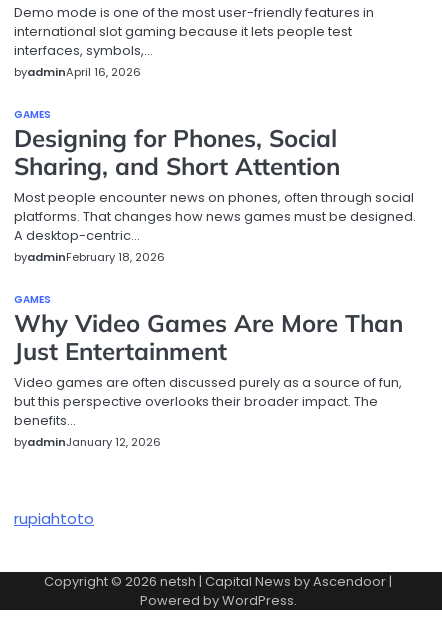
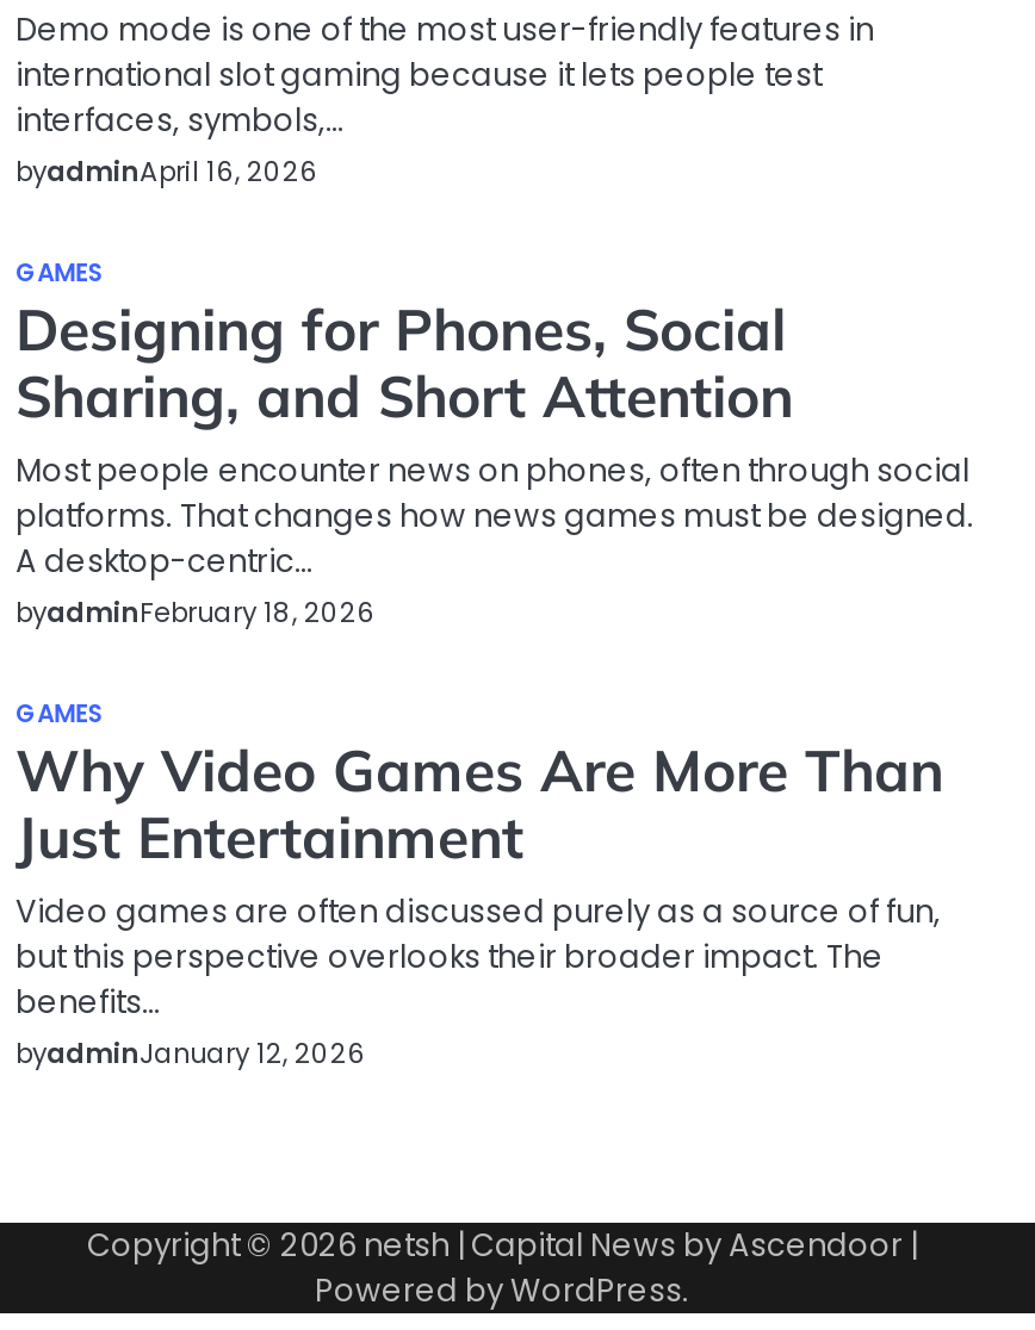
- rupiahtoto
